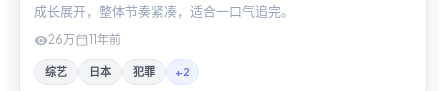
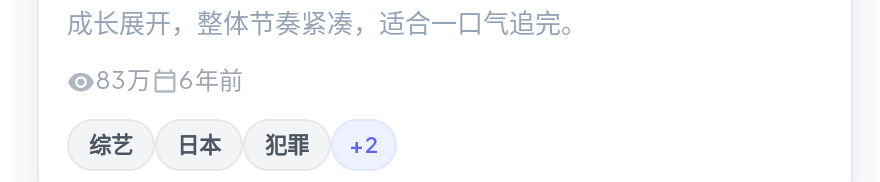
- 26万
+ 83万

- 11年前
+ 6年前
